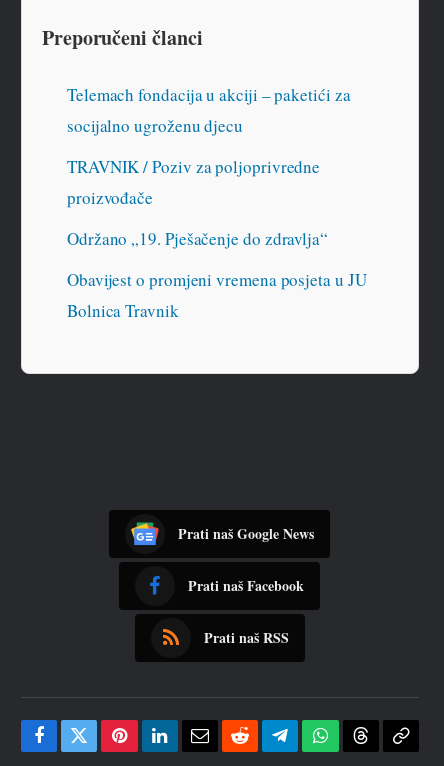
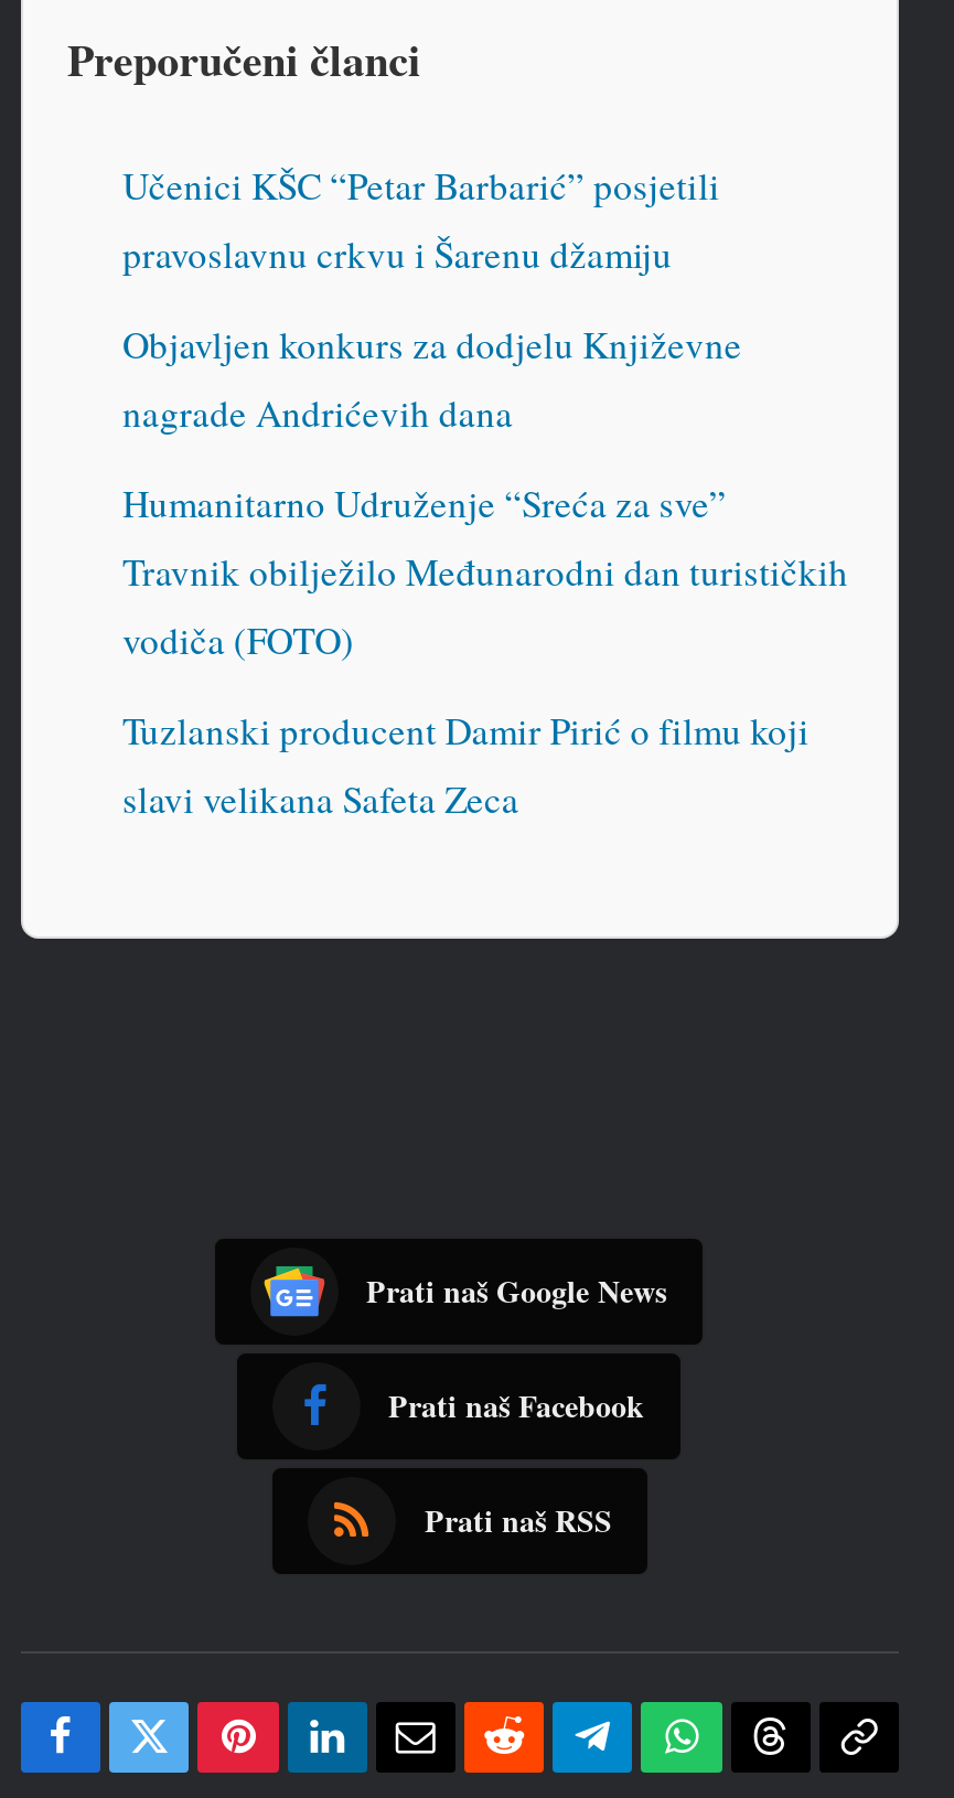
- Telemach fondacija u akciji – paketići za
- socijalno ugroženu djecu
+ Učenici KŠC “Petar Barbarić” posjetili
+ pravoslavnu crkvu i Šarenu džamiju

- TRAVNIK / Poziv za poljoprivredne
- proizvođače
+ Objavljen konkurs za dodjelu Književne
+ nagrade Andrićevih dana

- Održano „19. Pješačenje do zdravlja“
+ Humanitarno Udruženje “Sreća za sve”
+ Travnik obilježilo Međunarodni dan turističkih
+ vodiča (FOTO)

- Obavijest o promjeni vremena posjeta u JU
- Bolnica Travnik
+ Tuzlanski producent Damir Pirić o filmu koji
+ slavi velikana Safeta Zeca
